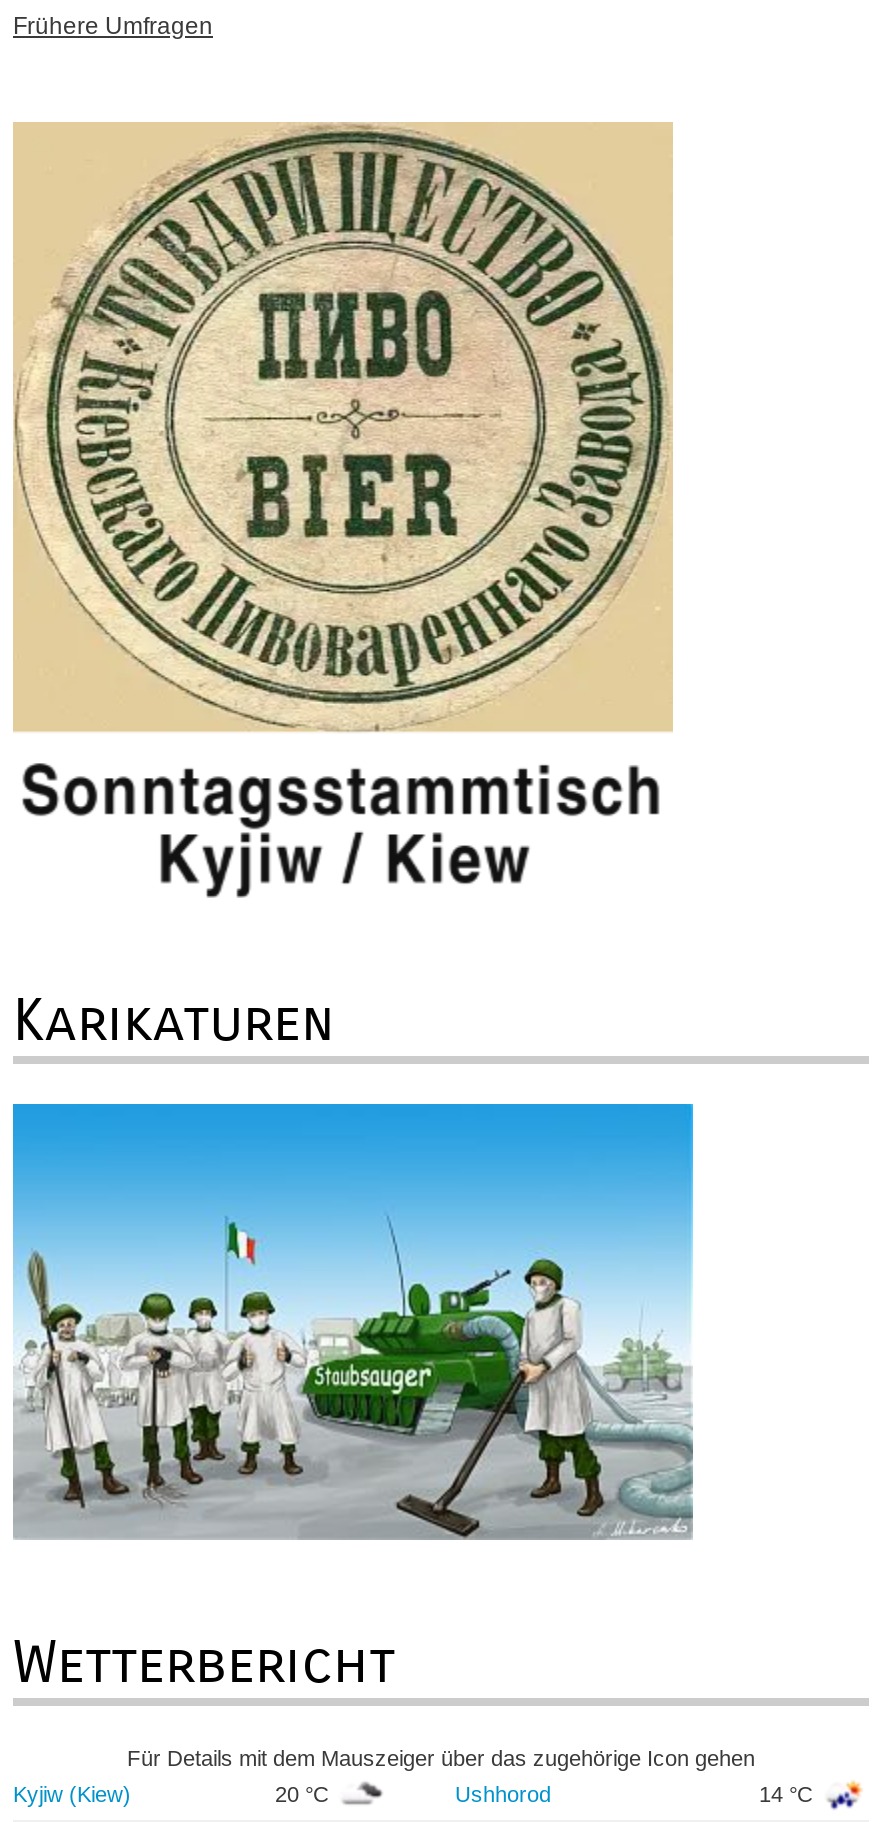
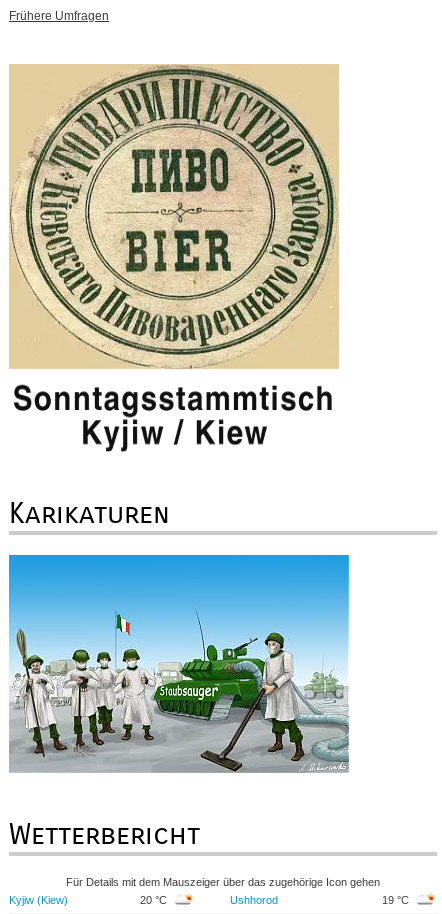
- 14 °C
+ 19 °C
